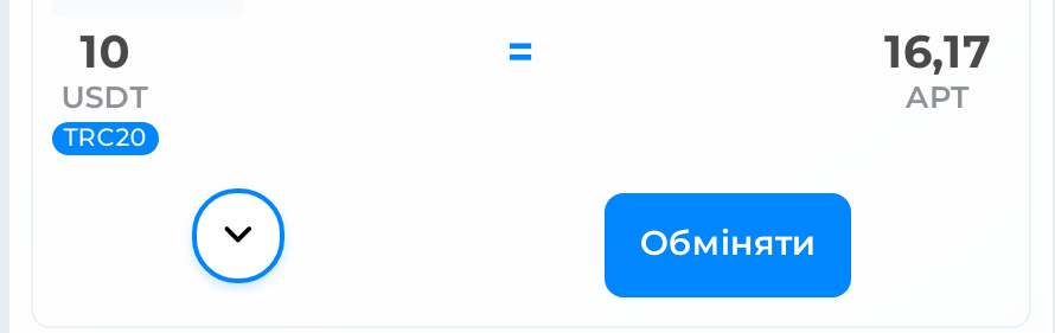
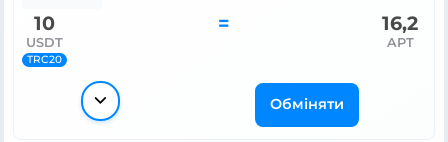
- 16,17
+ 16,2
